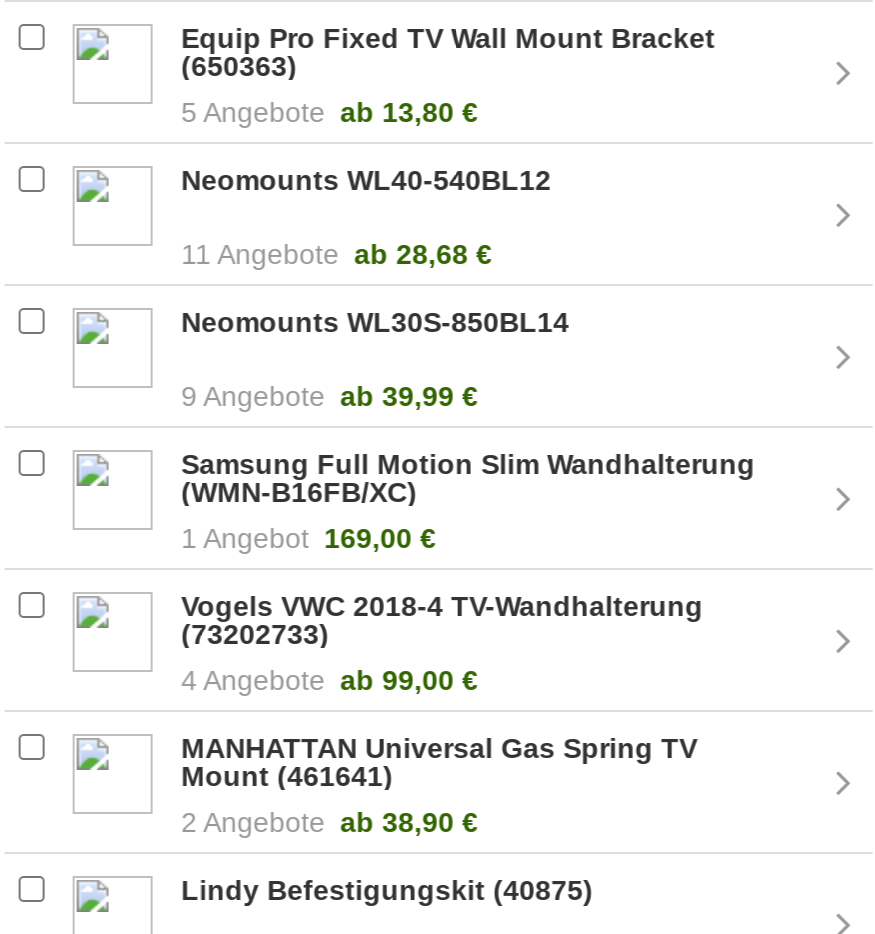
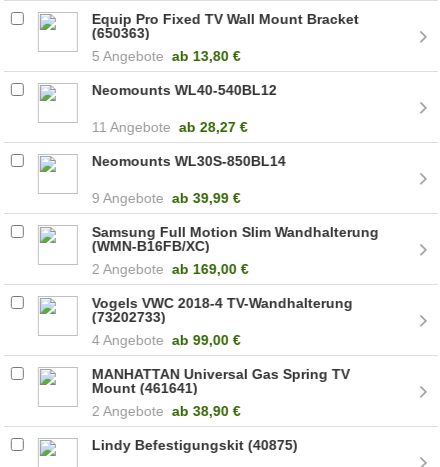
- 11 Angebote ab 28,68 €
+ 11 Angebote ab 28,27 €

- 1 Angebot 169,00 €
+ 2 Angebote ab 169,00 €
